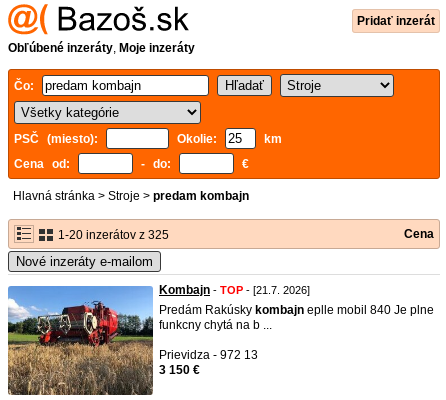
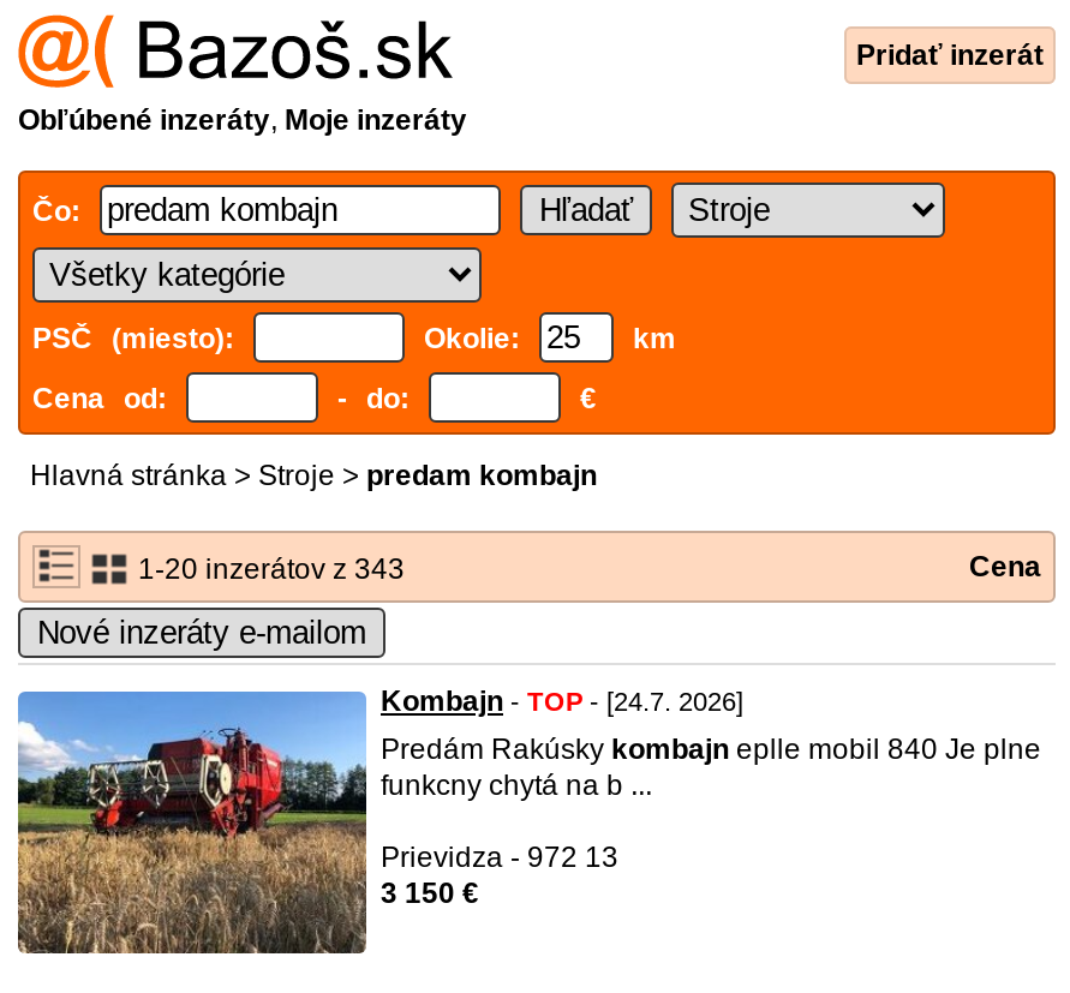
- 1-20 inzerátov z 325
+ 1-20 inzerátov z 343

- Kombajn - TOP - [21.7. 2026]
+ Kombajn - TOP - [24.7. 2026]
